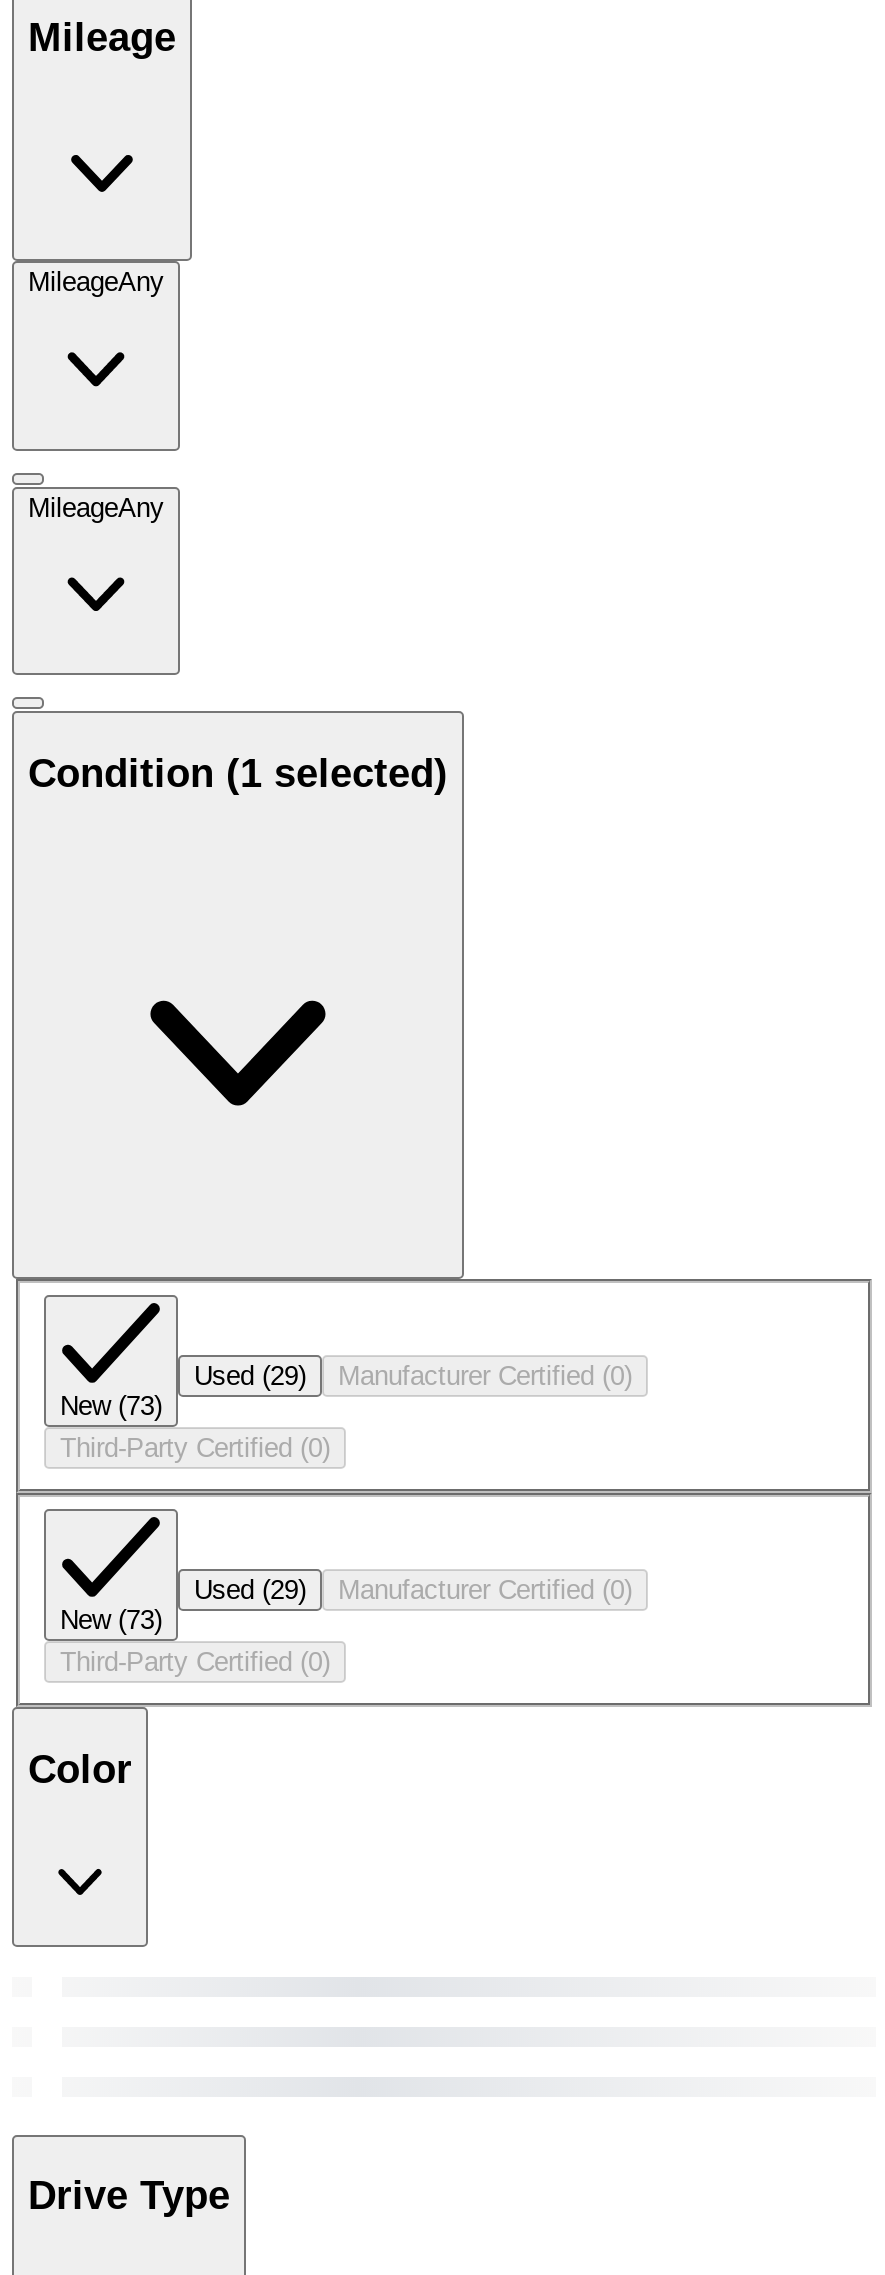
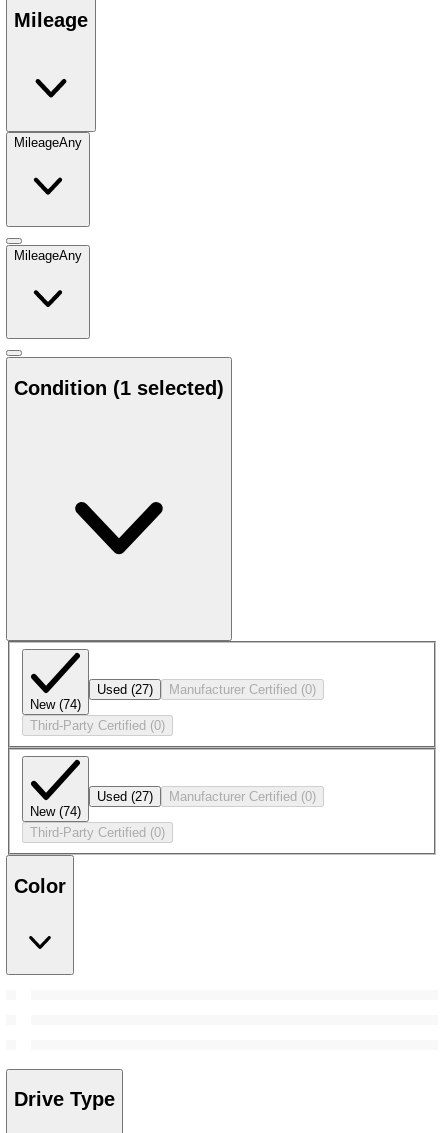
- Used (29) Manufacturer Certified (0)
+ Used (27) Manufacturer Certified (0)

- New (73)
+ New (74)

- Used (29) Manufacturer Certified (0)
+ Used (27) Manufacturer Certified (0)

- New (73)
+ New (74)
